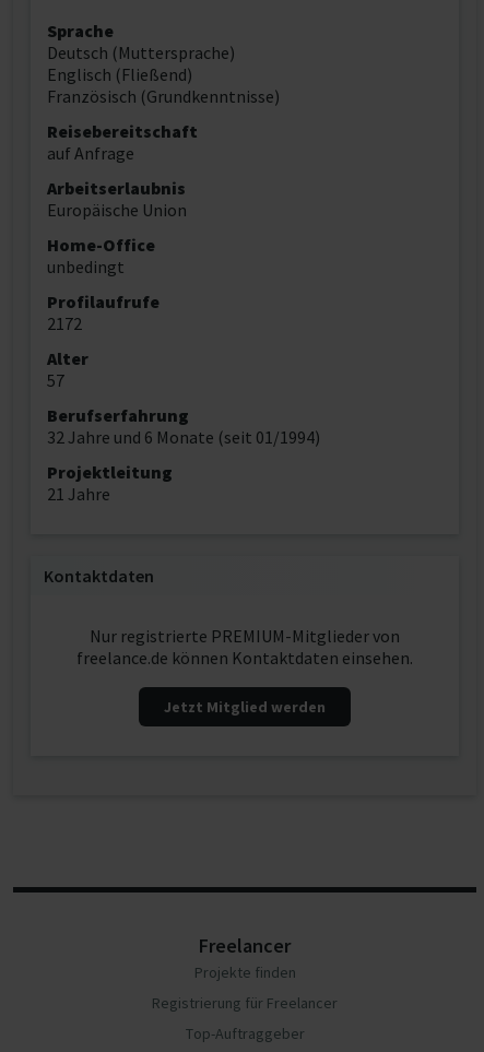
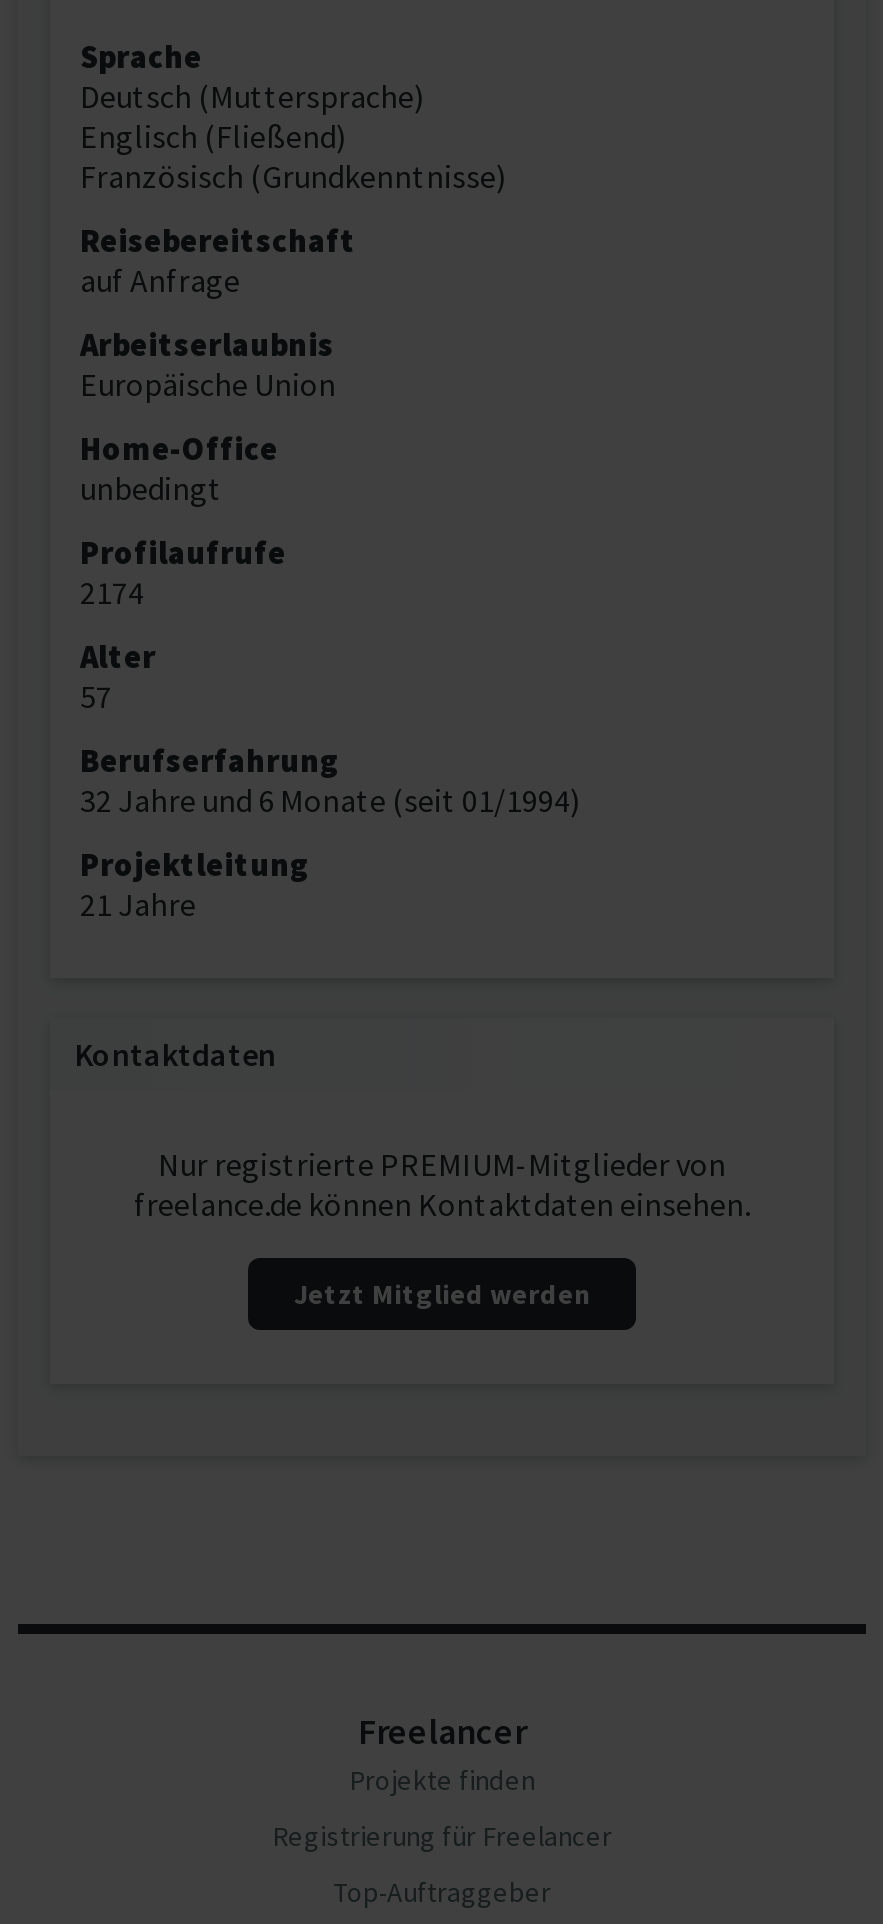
- 2172
+ 2174
